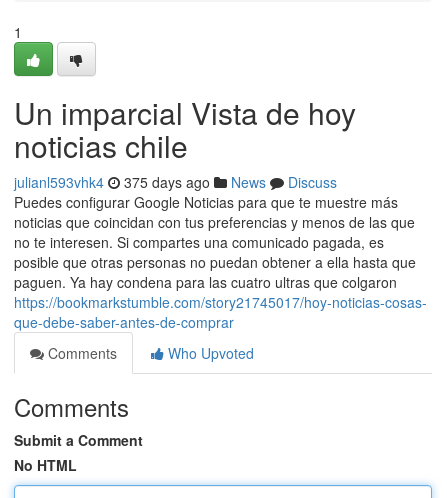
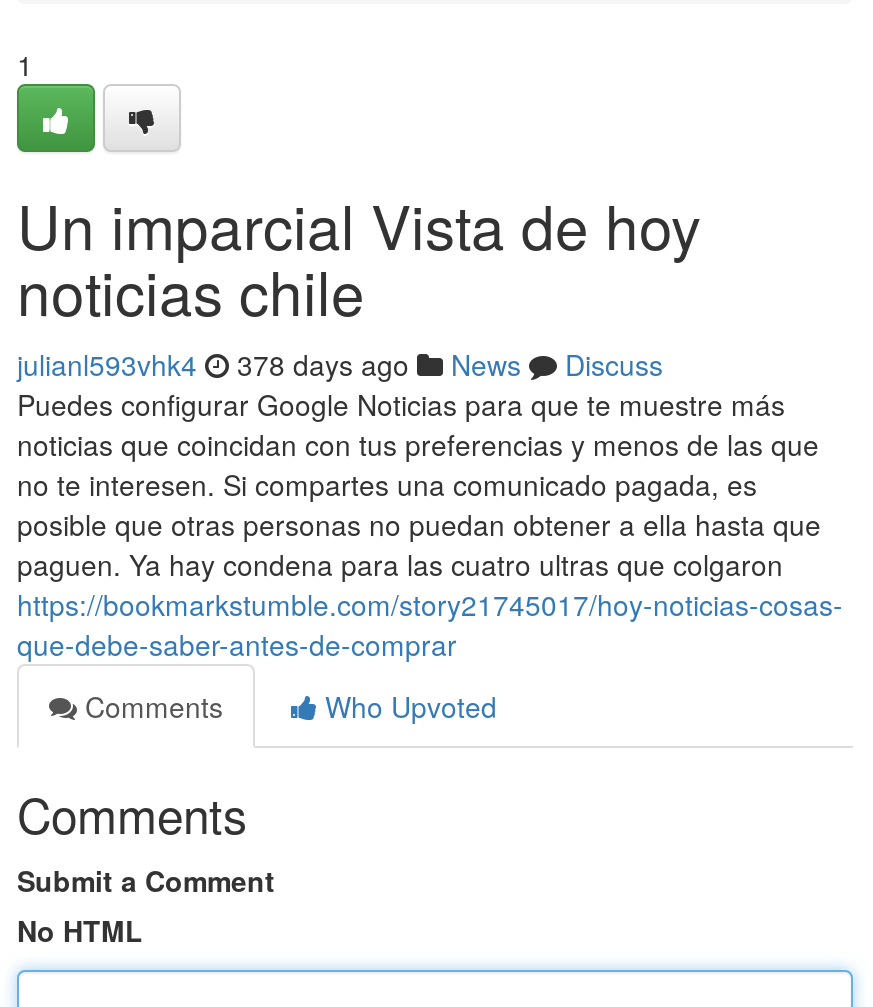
- julianl593vhk4 375 days ago News Discuss
+ julianl593vhk4 378 days ago News Discuss
